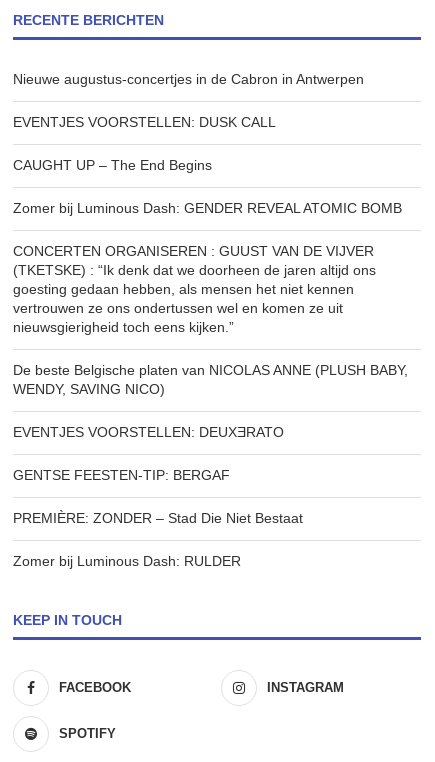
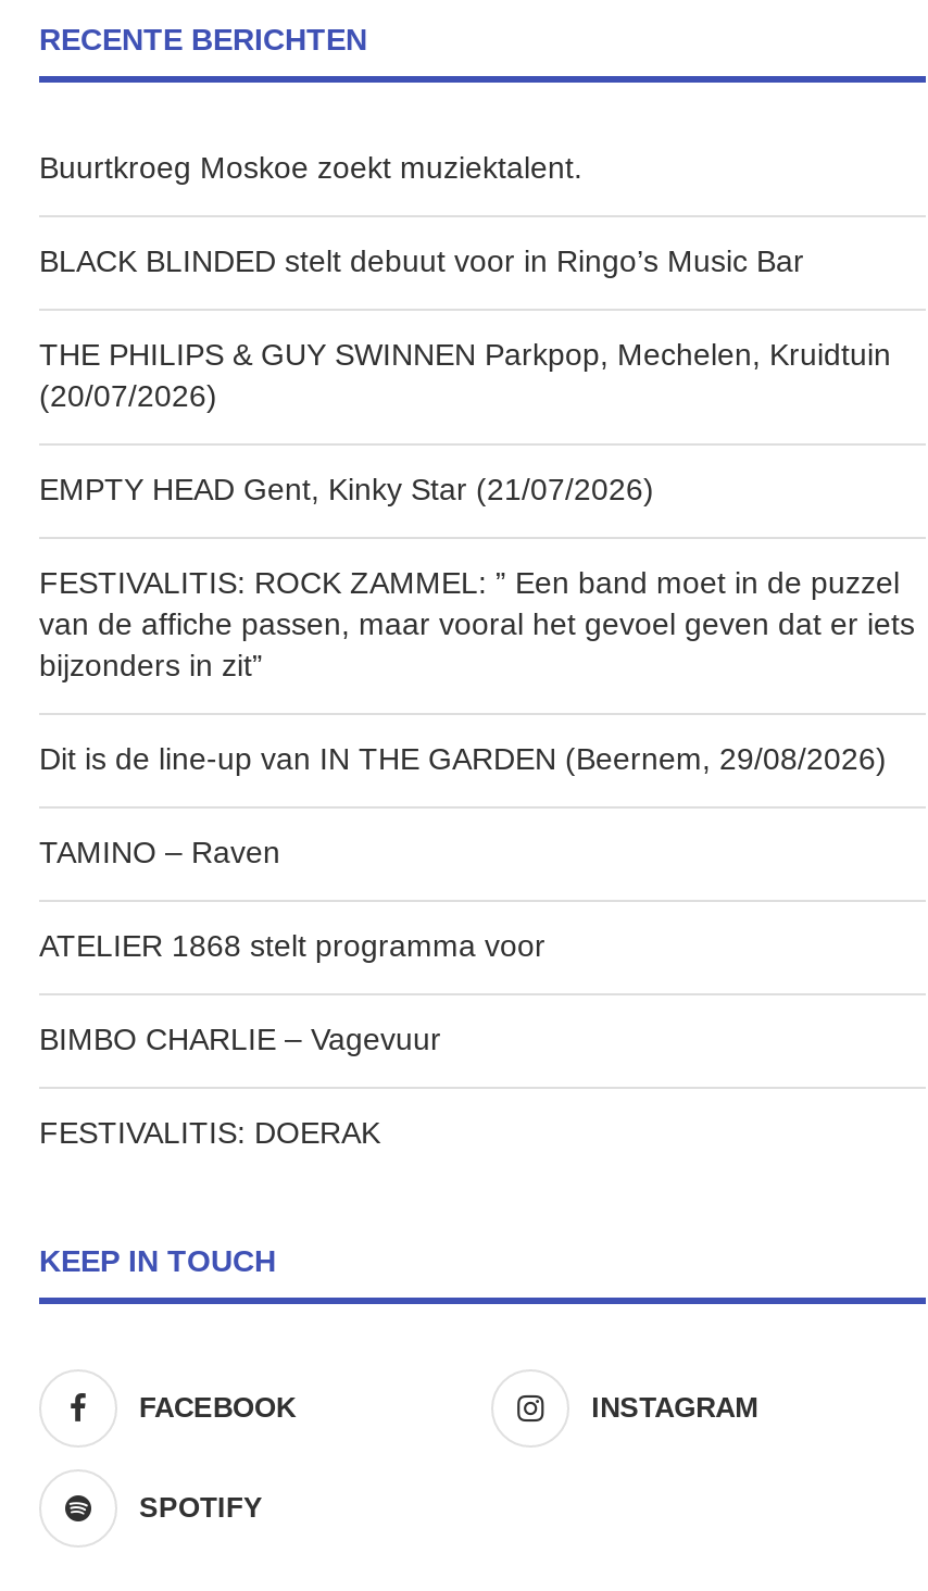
- Nieuwe augustus-concertjes in de Cabron in Antwerpen
+ Buurtkroeg Moskoe zoekt muziektalent.

- EVENTJES VOORSTELLEN: DUSK CALL
+ BLACK BLINDED stelt debuut voor in Ringo’s Music Bar

- CAUGHT UP – The End Begins
+ THE PHILIPS & GUY SWINNEN Parkpop, Mechelen, Kruidtuin
+ (20/07/2026)

- Zomer bij Luminous Dash: GENDER REVEAL ATOMIC BOMB
+ EMPTY HEAD Gent, Kinky Star (21/07/2026)

- CONCERTEN ORGANISEREN : GUUST VAN DE VIJVER
- (TKETSKE) : “Ik denk dat we doorheen de jaren altijd ons
- goesting gedaan hebben, als mensen het niet kennen
- vertrouwen ze ons ondertussen wel en komen ze uit
- nieuwsgierigheid toch eens kijken.”
+ FESTIVALITIS: ROCK ZAMMEL: ” Een band moet in de puzzel
+ van de affiche passen, maar vooral het gevoel geven dat er iets
+ bijzonders in zit”

- De beste Belgische platen van NICOLAS ANNE (PLUSH BABY,
- WENDY, SAVING NICO)
+ Dit is de line-up van IN THE GARDEN (Beernem, 29/08/2026)

- EVENTJES VOORSTELLEN: DEUXƎRATO
+ TAMINO – Raven

- GENTSE FEESTEN-TIP: BERGAF
+ ATELIER 1868 stelt programma voor

- PREMIÈRE: ZONDER – Stad Die Niet Bestaat
+ BIMBO CHARLIE – Vagevuur

- Zomer bij Luminous Dash: RULDER
+ FESTIVALITIS: DOERAK
